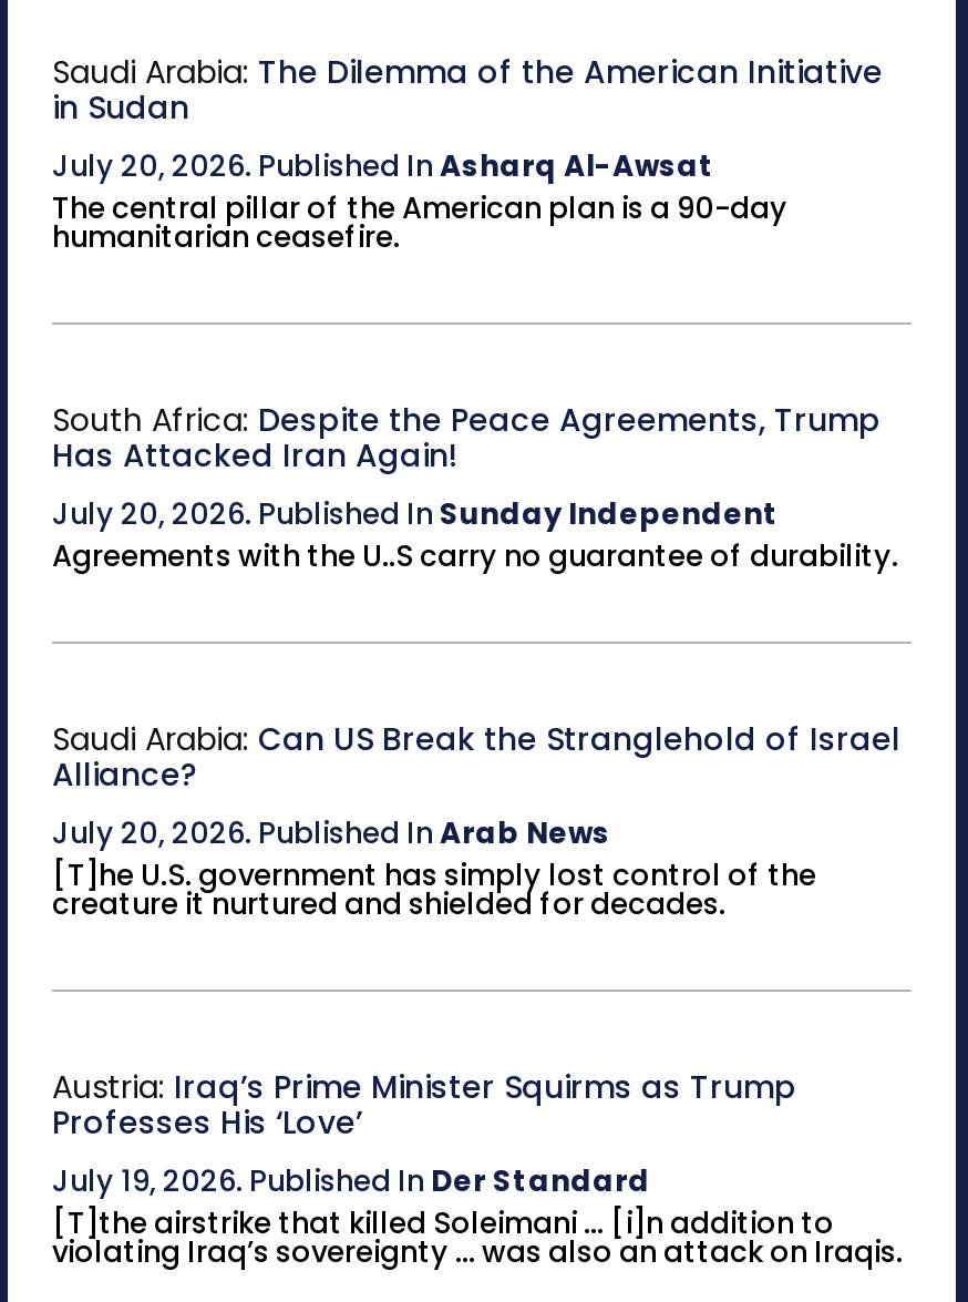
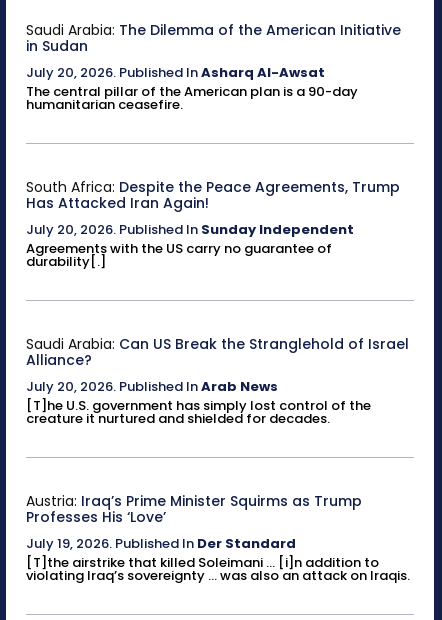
- Agreements with the U..S carry no guarantee of durability.
+ Agreements with the US carry no guarantee of
+ durability[.]
